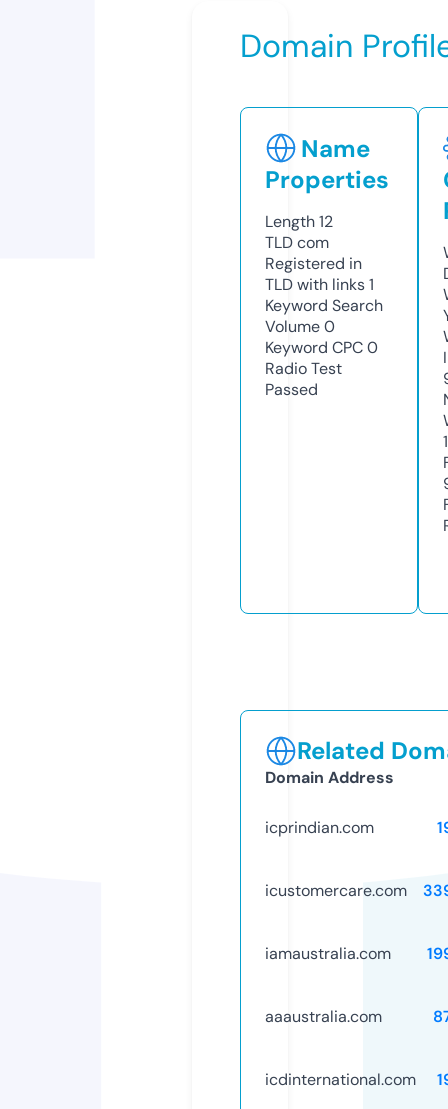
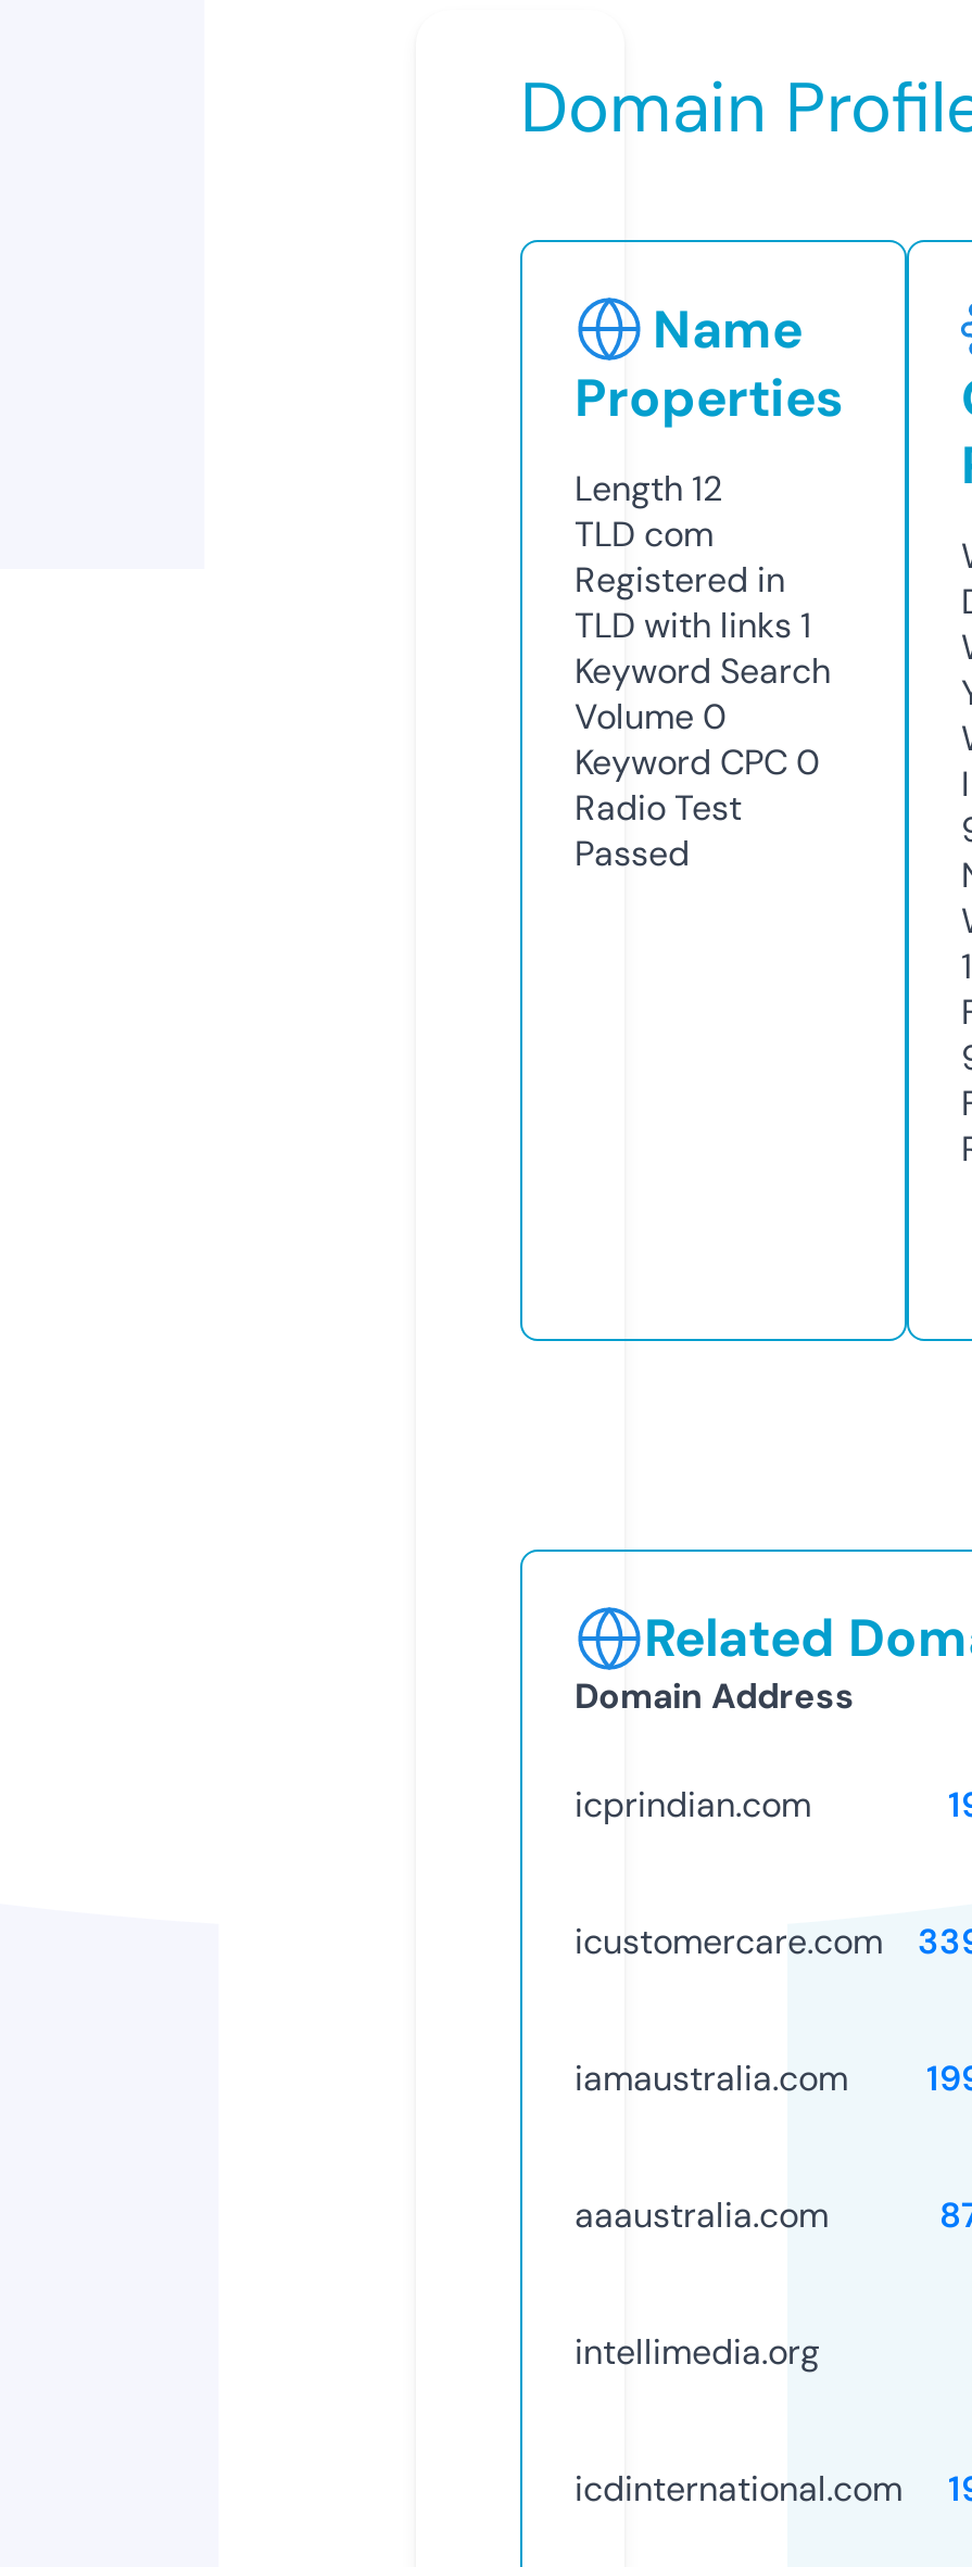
+ intellimedia.org
